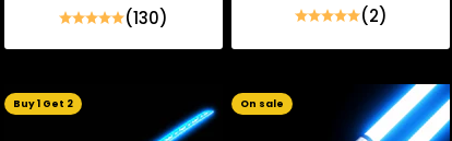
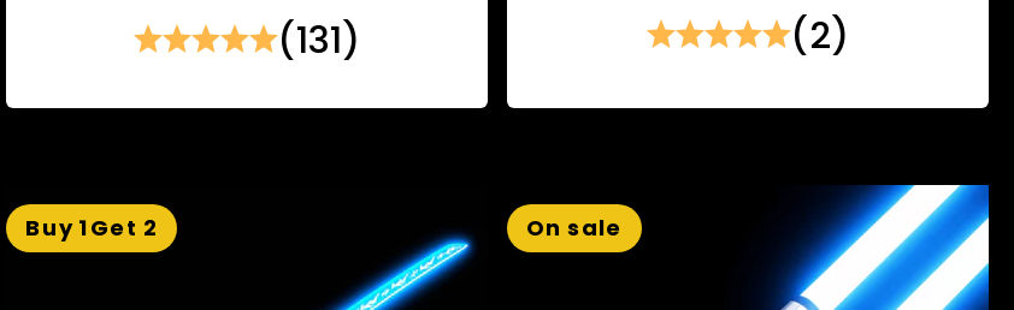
- (130)
+ (131)
